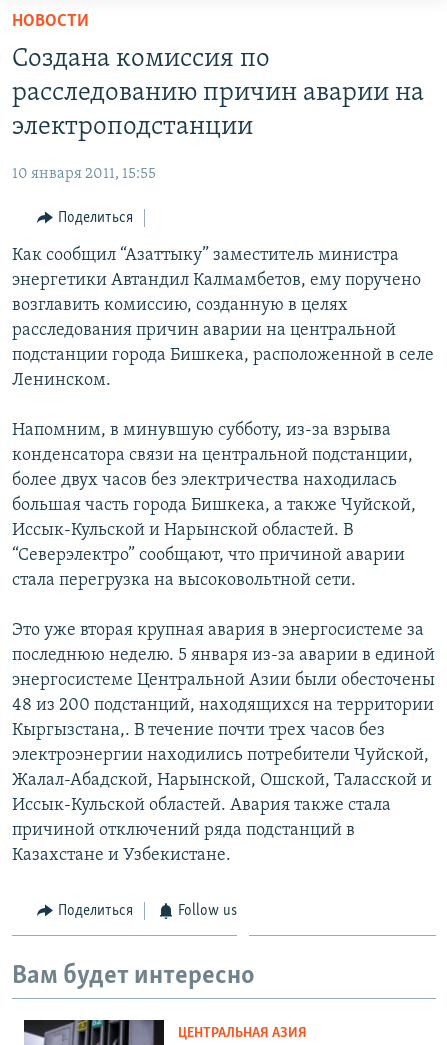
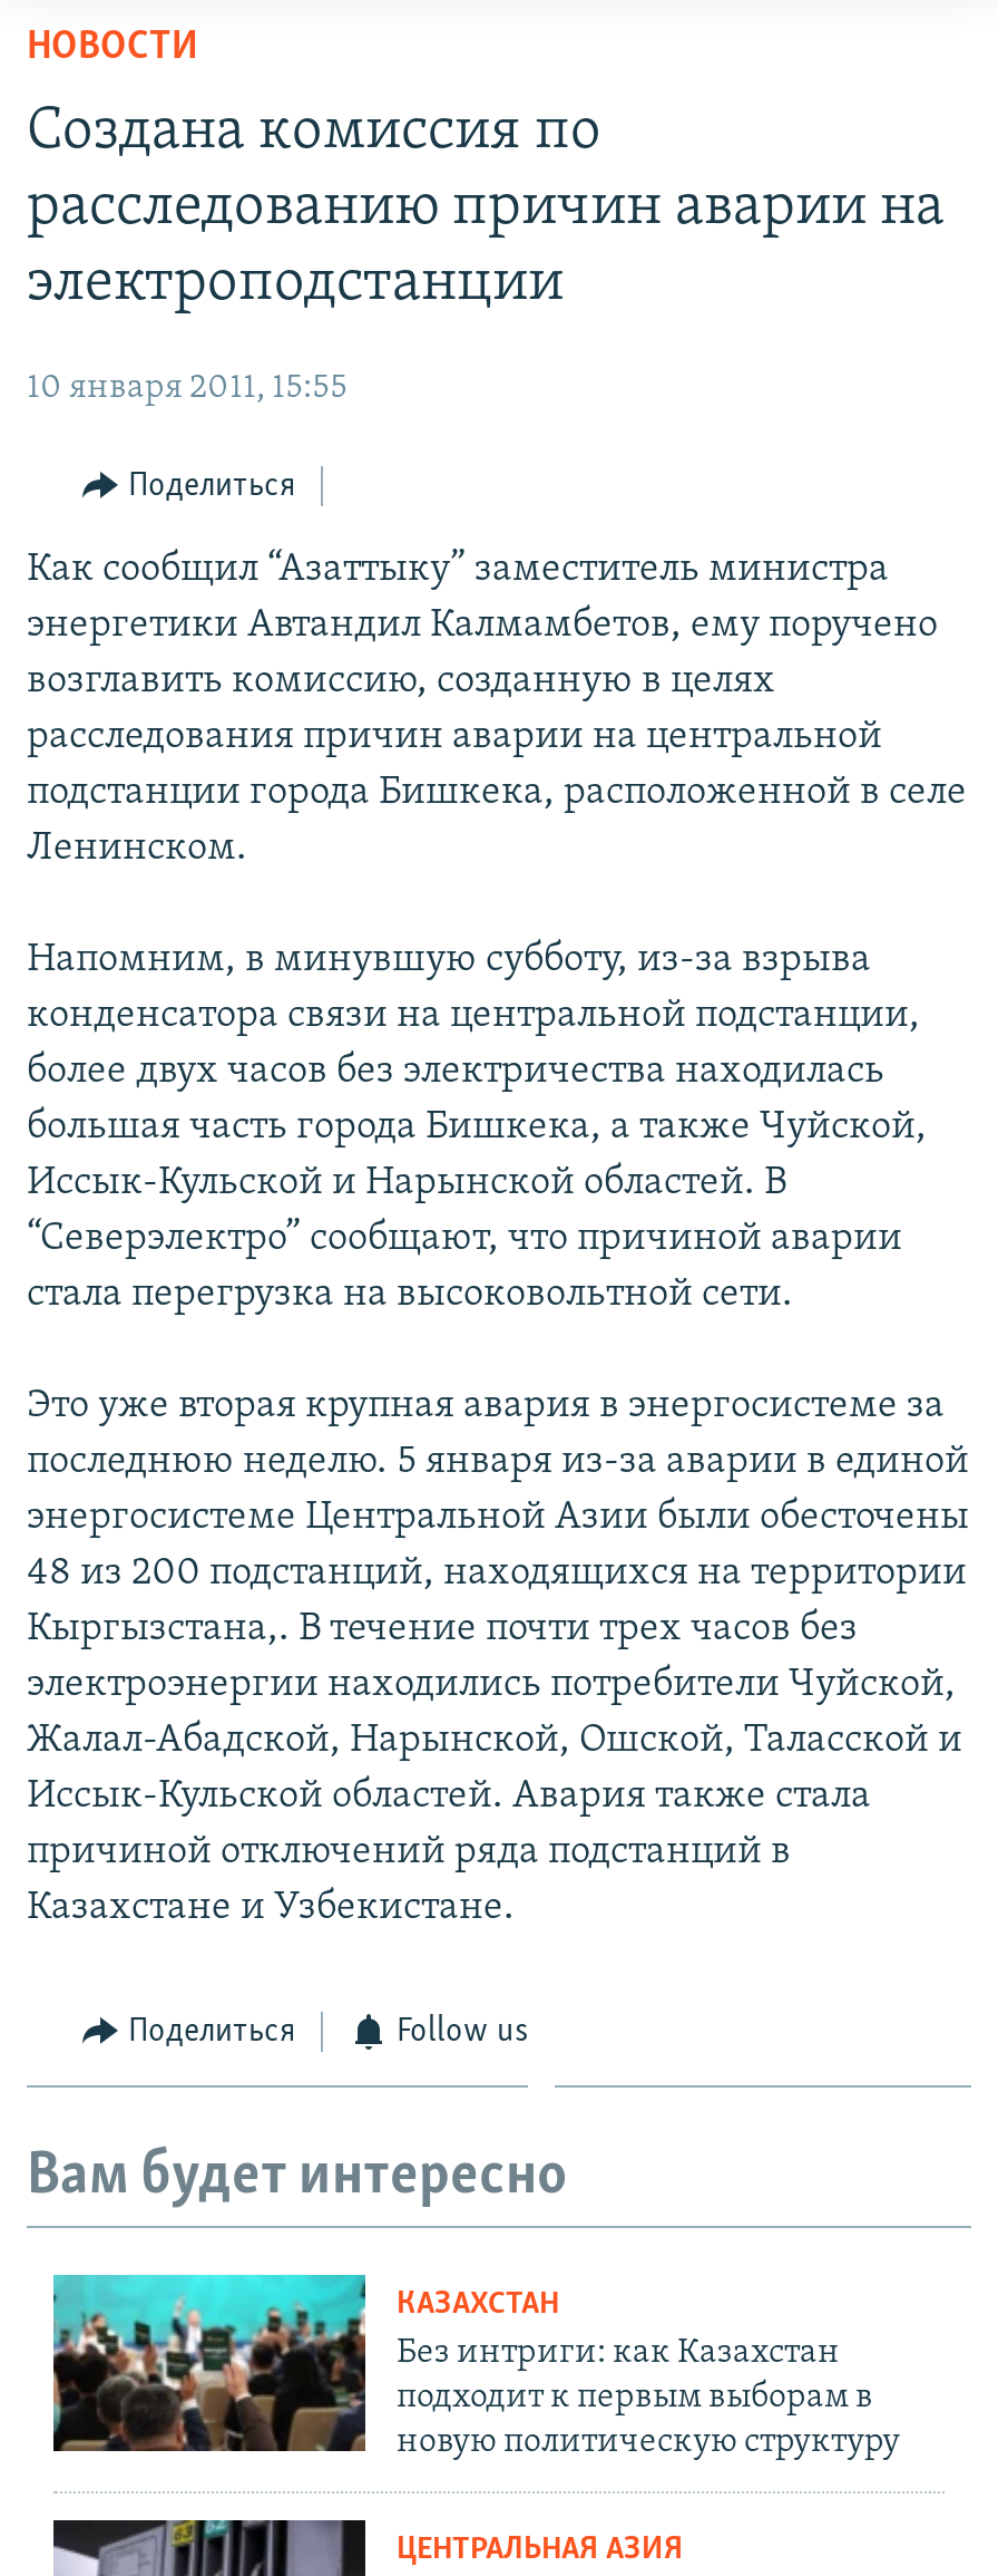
+ [image]
+ КАЗАХСТАН
+ Без интриги: как Казахстан
+ подходит к первым выборам в
+ новую политическую структуру
